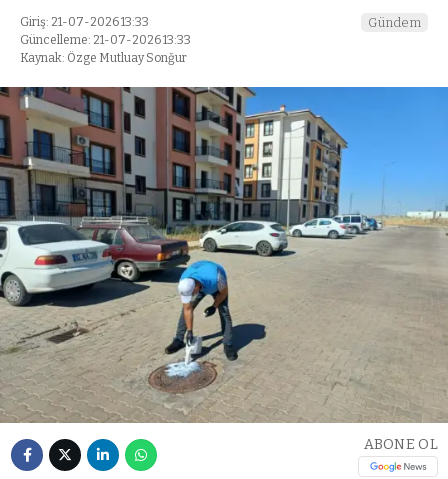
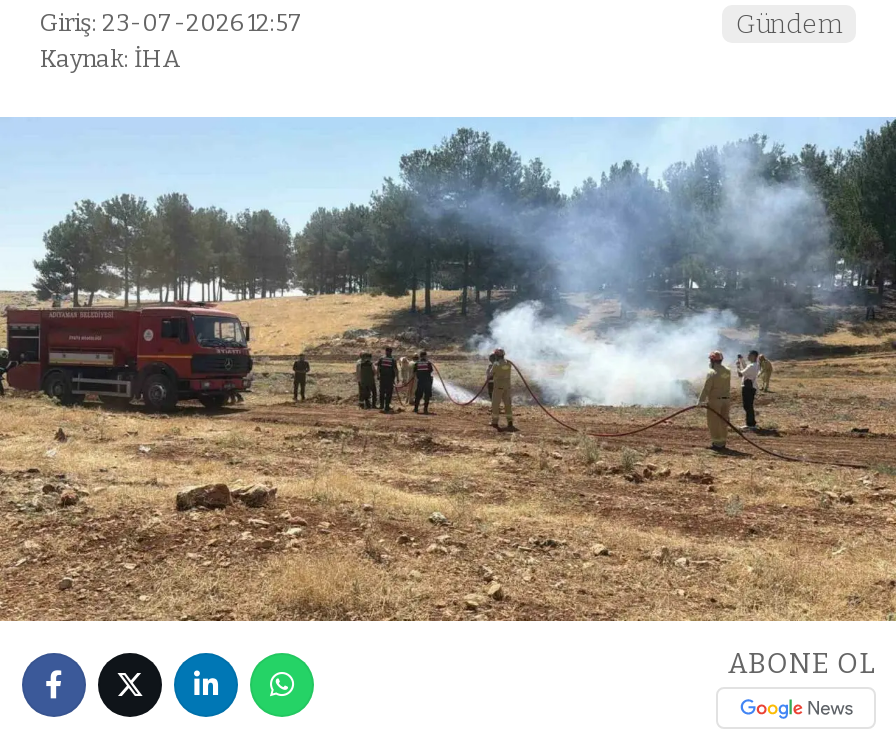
- Giriş: 21-07-2026 13:33
- Güncelleme: 21-07-2026 13:33
- Kaynak: Özge Mutluay Sonğur
+ Giriş: 23-07-2026 12:57
+ Kaynak: İHA

- [image]
+ [image]
